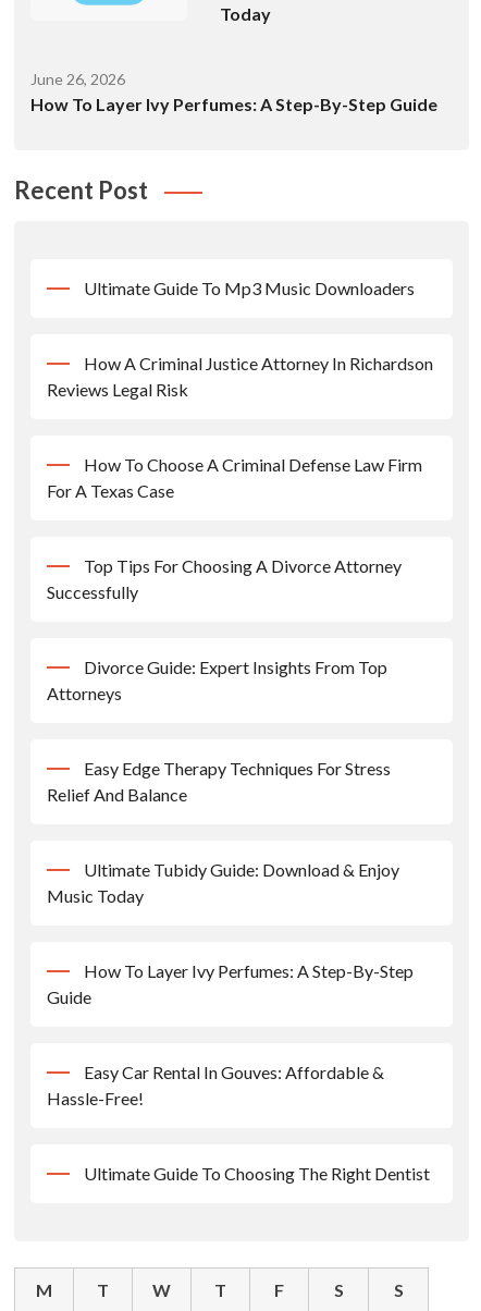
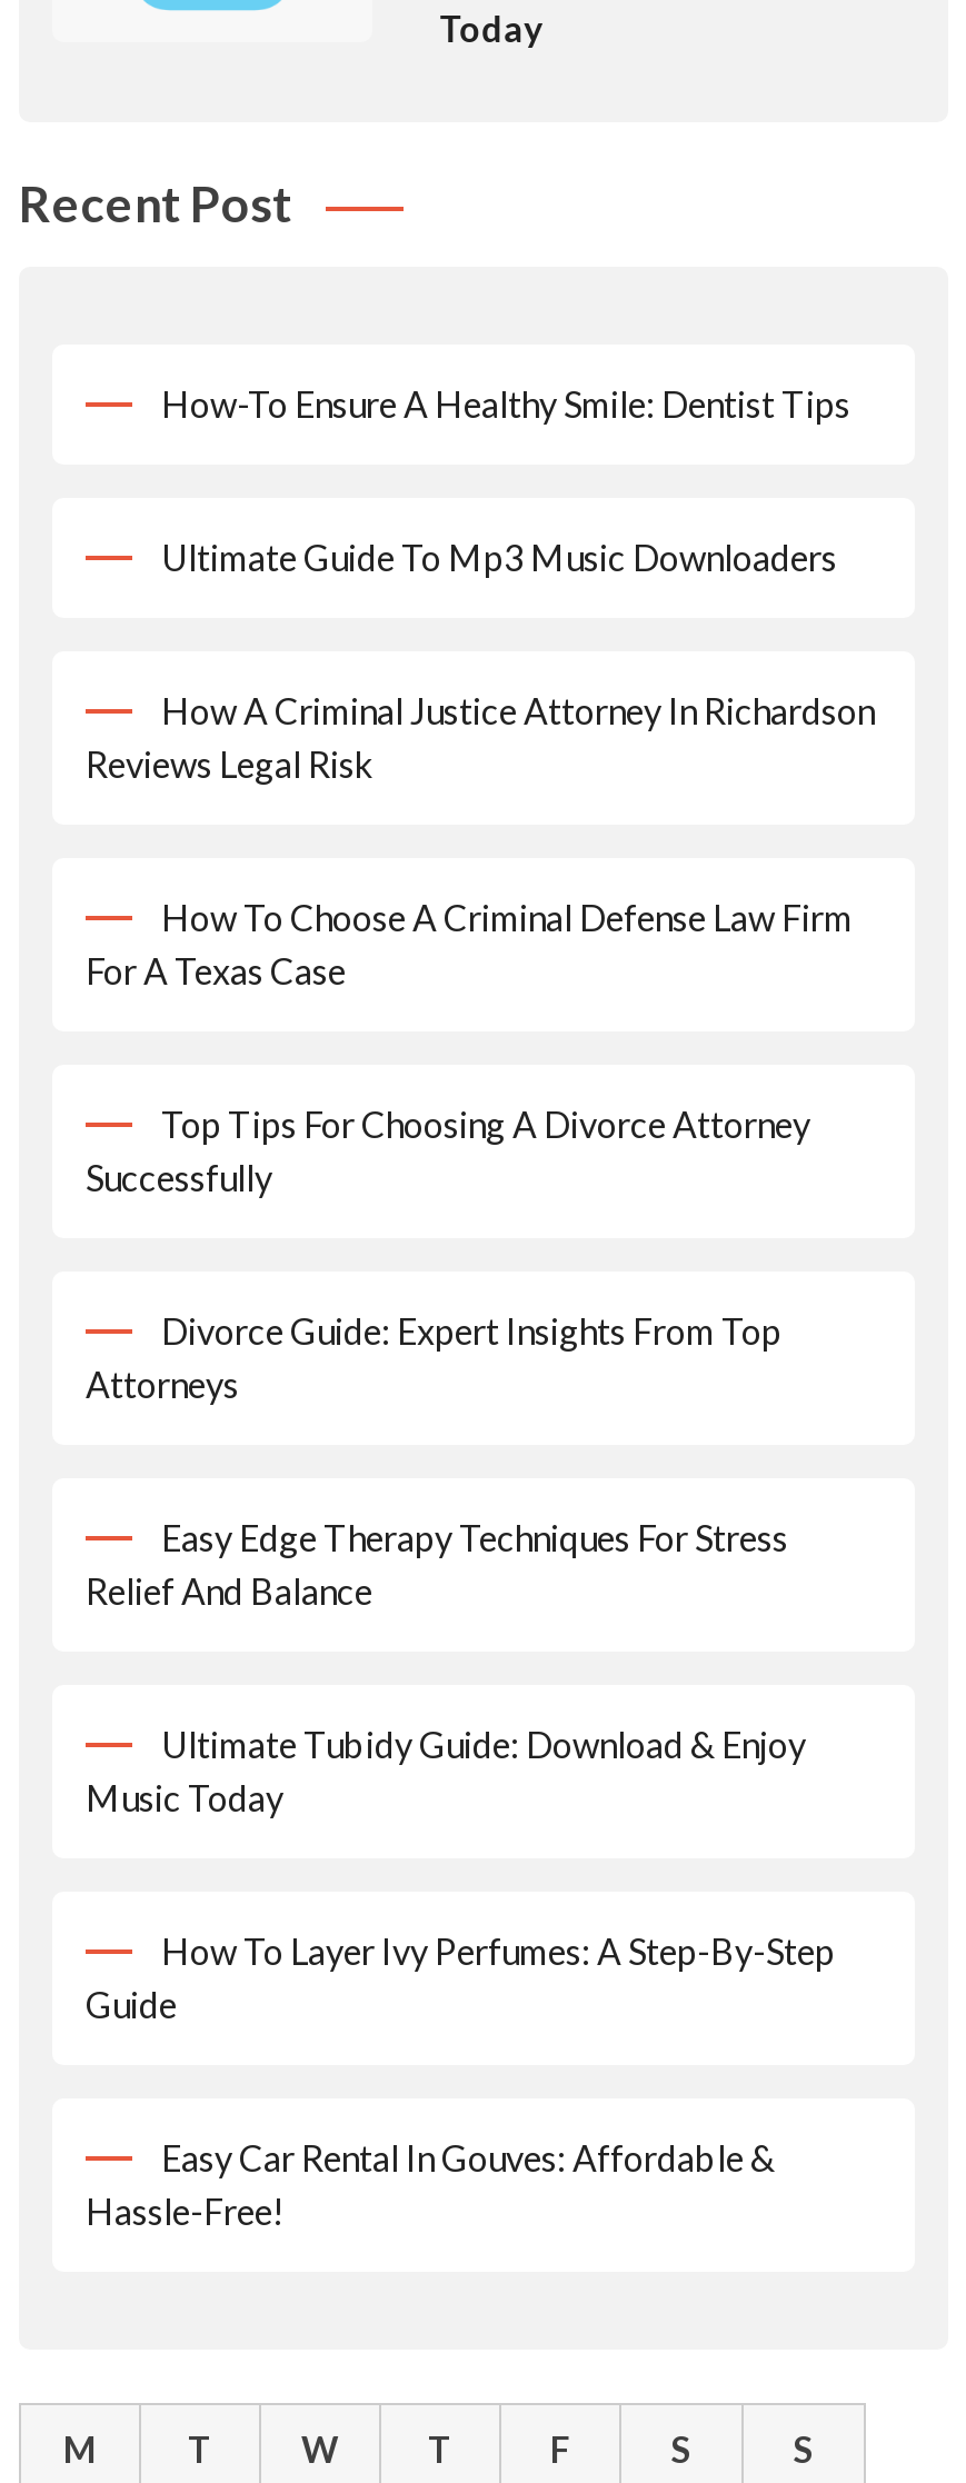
- June 26, 2026
- How To Layer Ivy Perfumes: A Step-By-Step Guide

+ How-To Ensure A Healthy Smile: Dentist Tips

- Ultimate Guide To Choosing The Right Dentist
